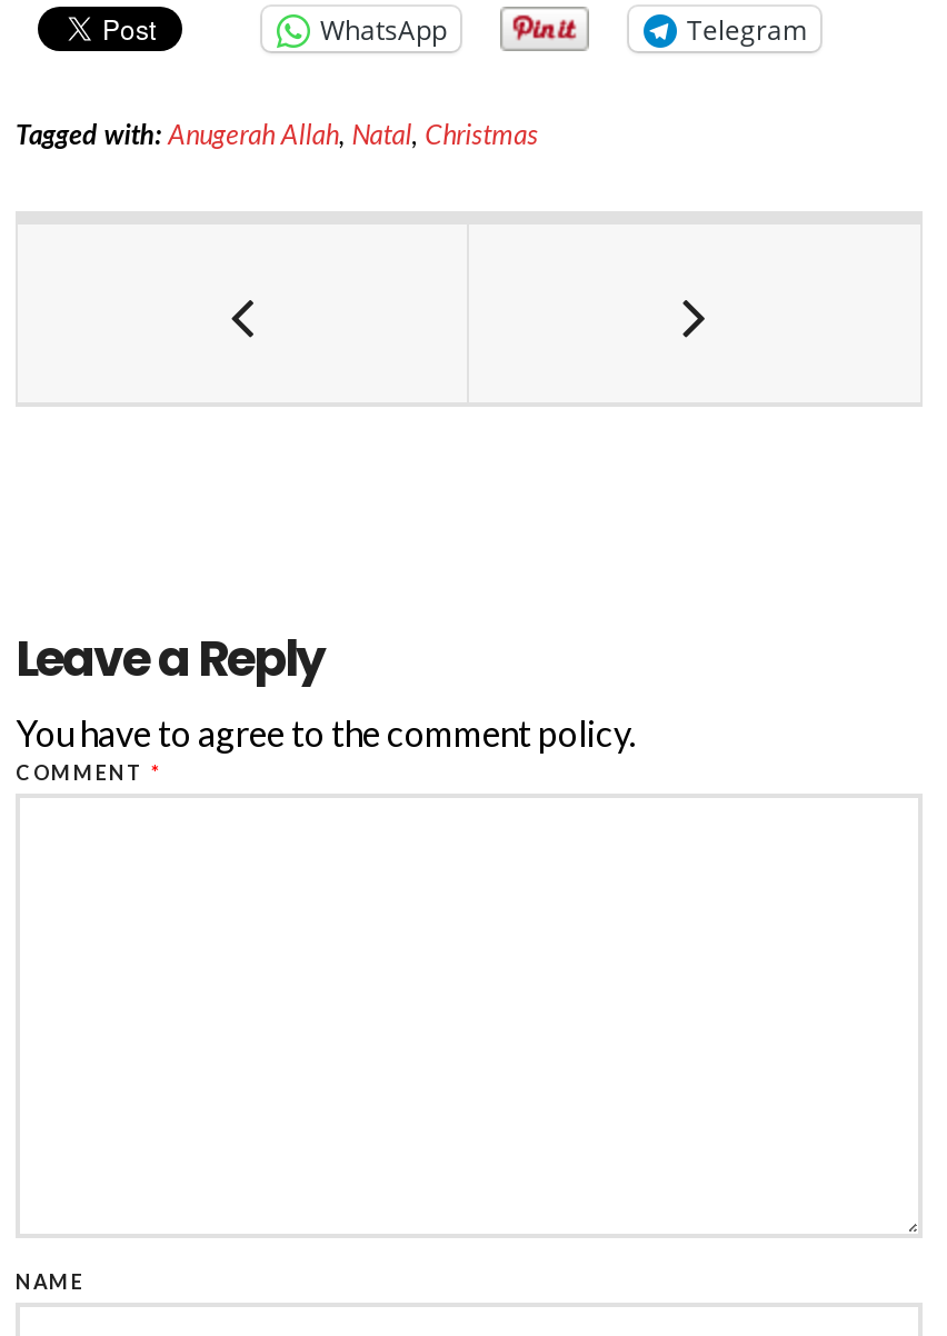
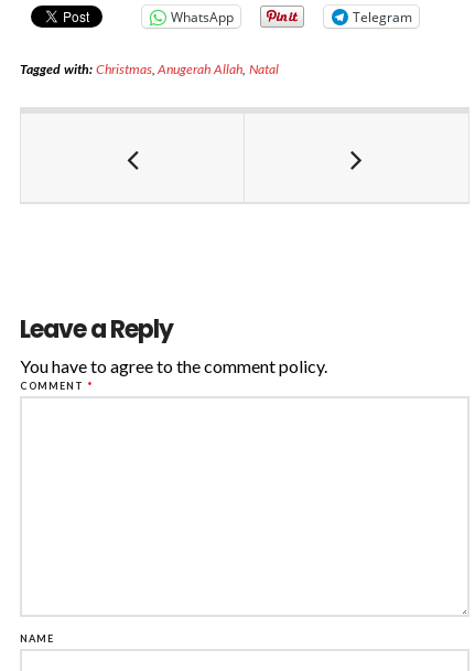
- Tagged with: Anugerah Allah, Natal, Christmas
+ Tagged with: Christmas, Anugerah Allah, Natal
